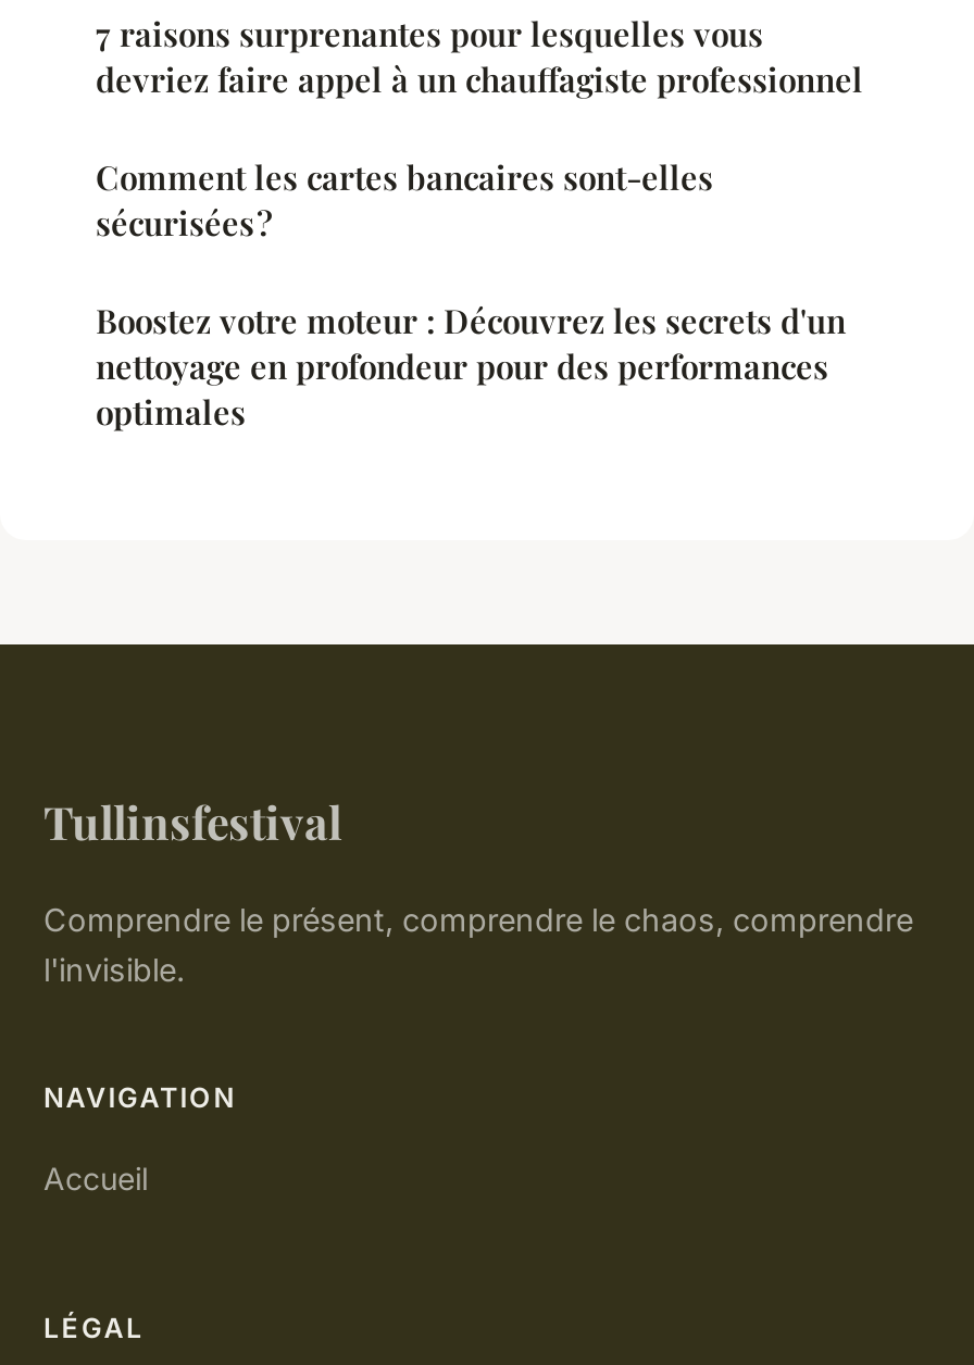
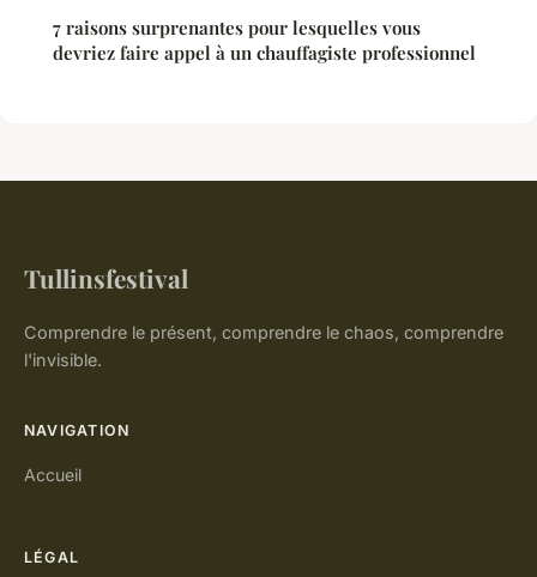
- Comment les cartes bancaires sont-elles
- sécurisées ?
- Boostez votre moteur : Découvrez les secrets d'un
- nettoyage en profondeur pour des performances
- optimales
